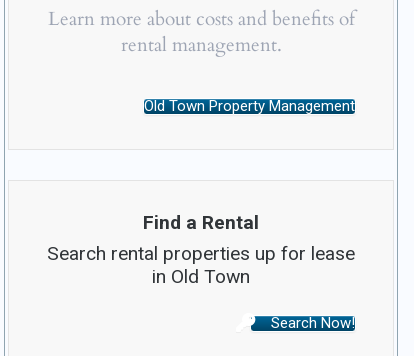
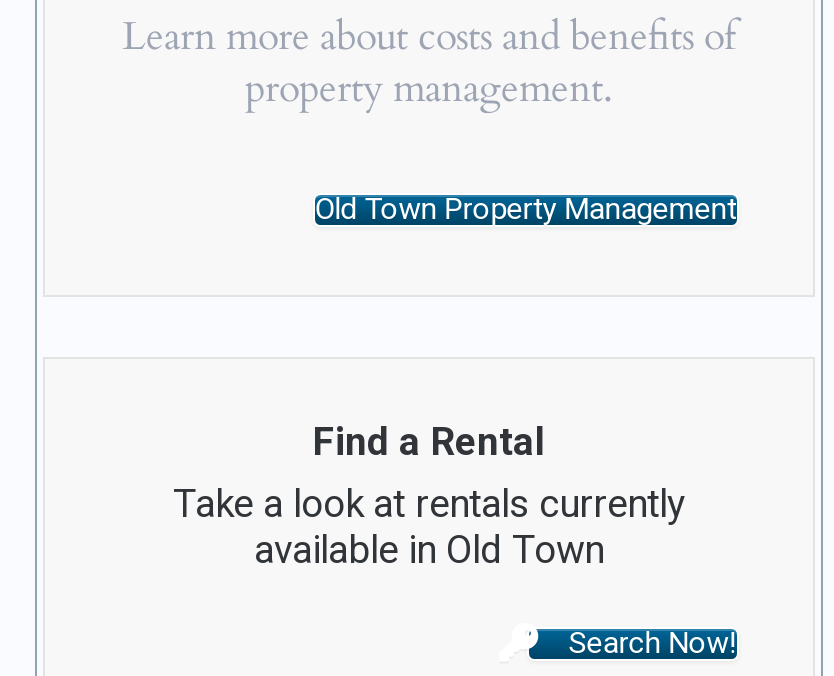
- rental management.
+ property management.

- Search rental properties up for lease
- in Old Town
+ Take a look at rentals currently
+ available in Old Town
